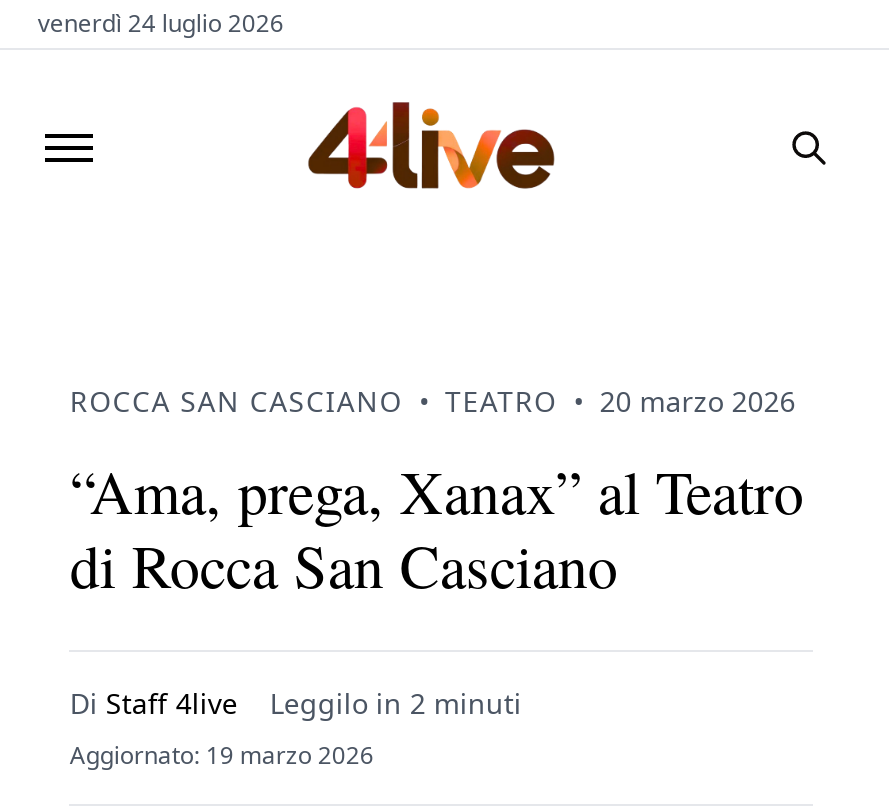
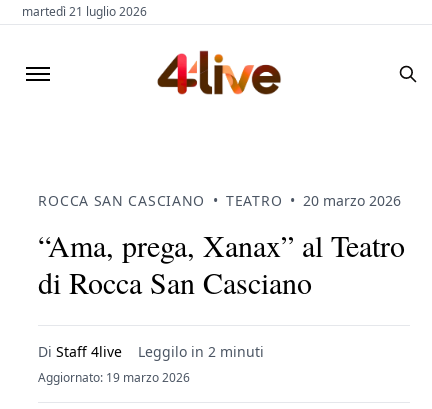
- venerdì 24 luglio 2026
+ martedì 21 luglio 2026
